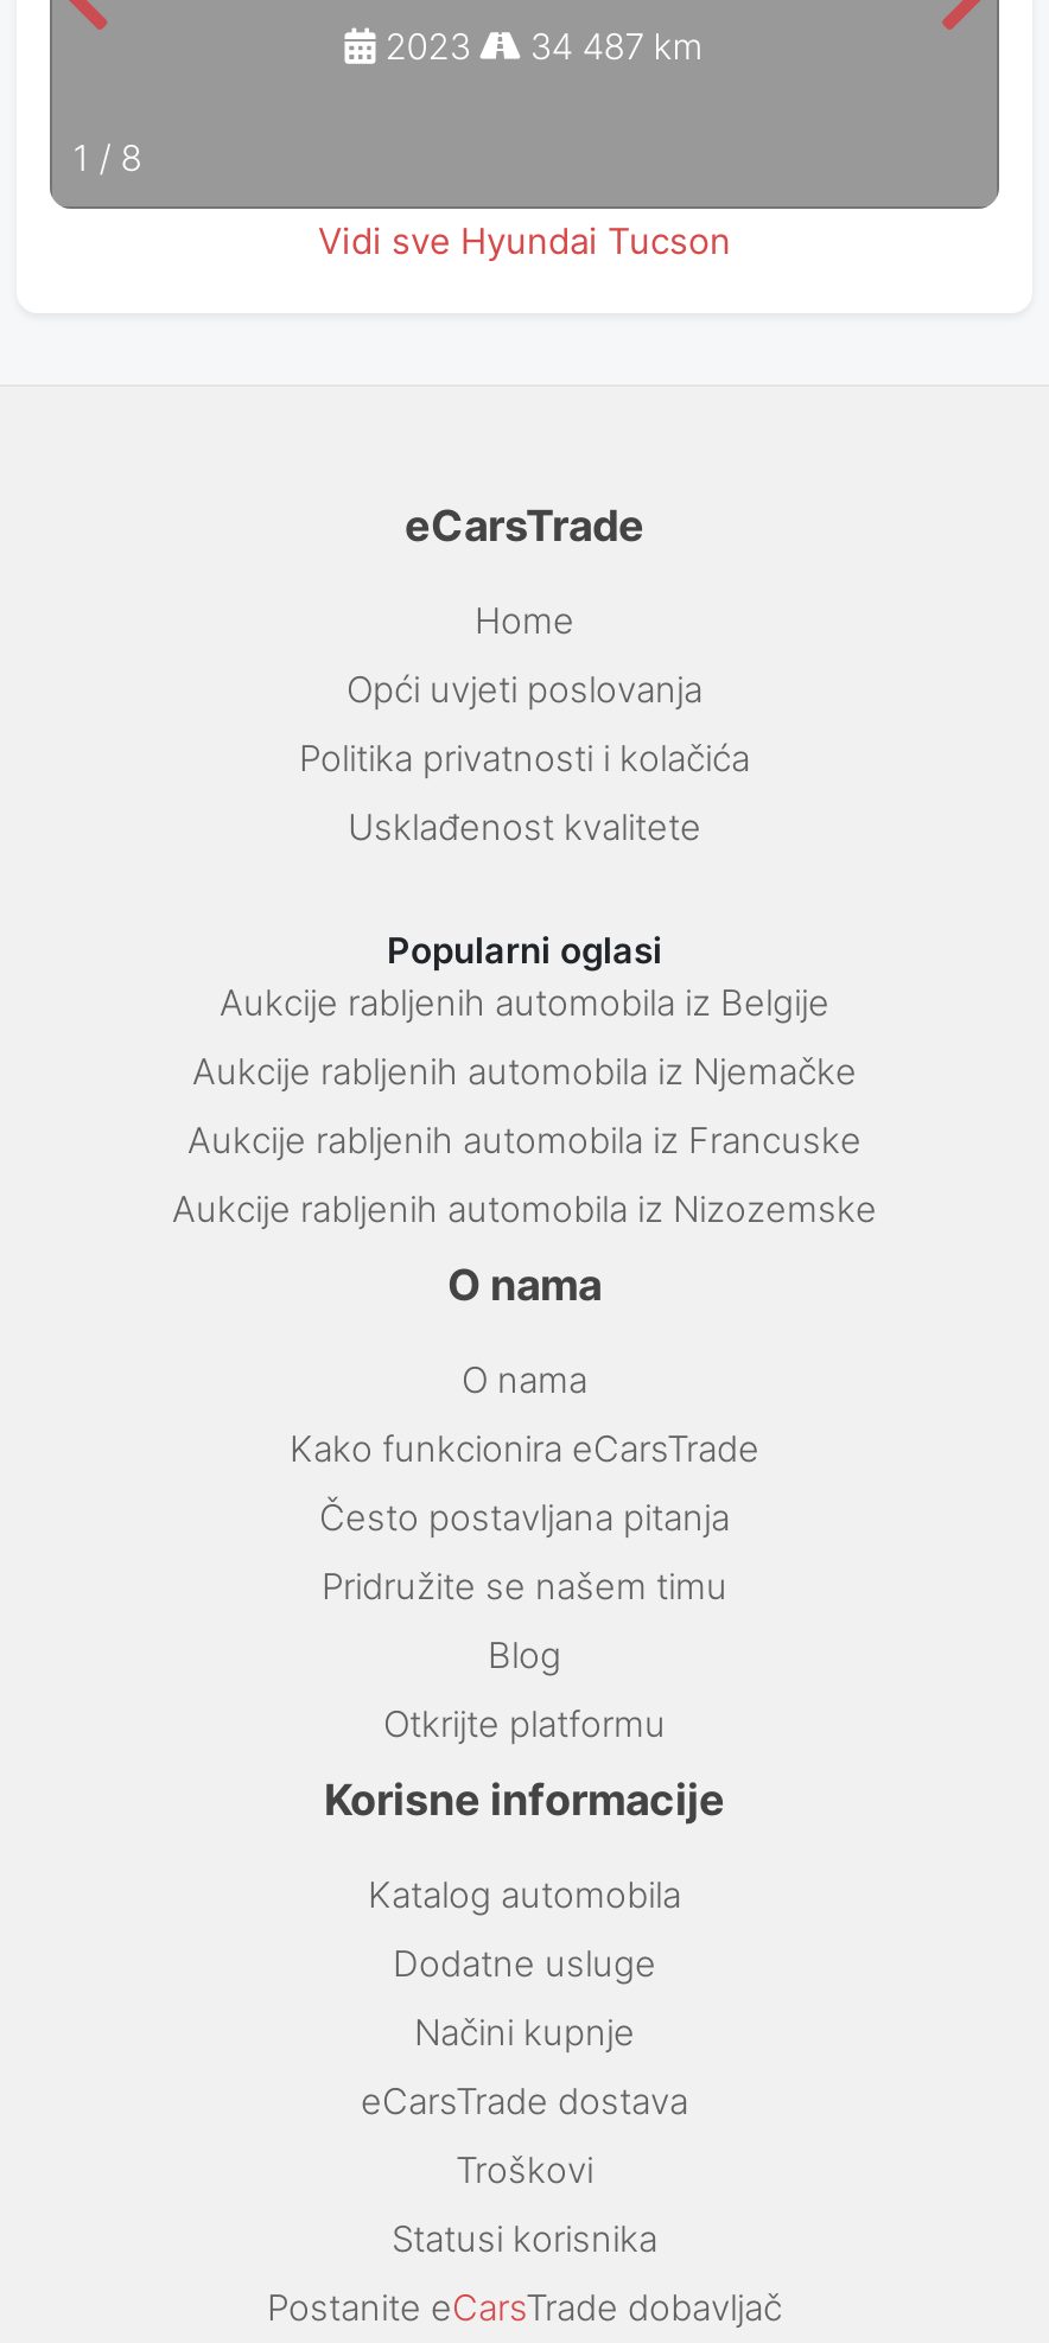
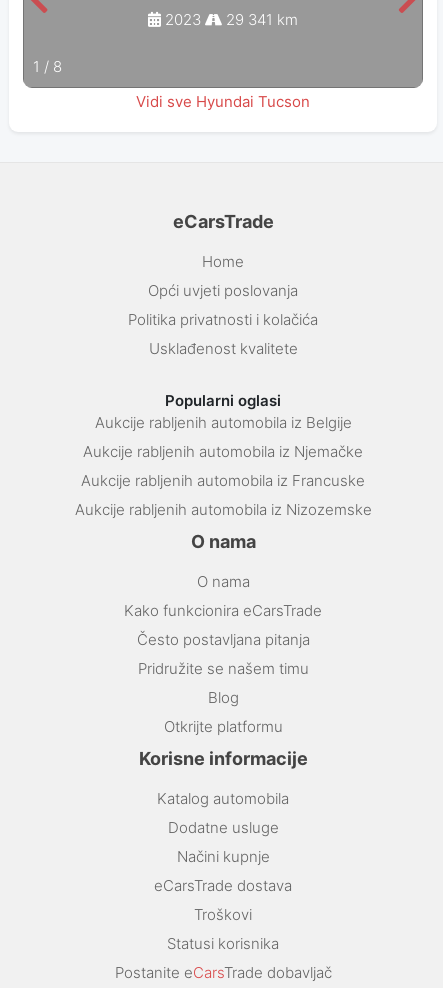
- 2023 34 487 km
+ 2023 29 341 km
